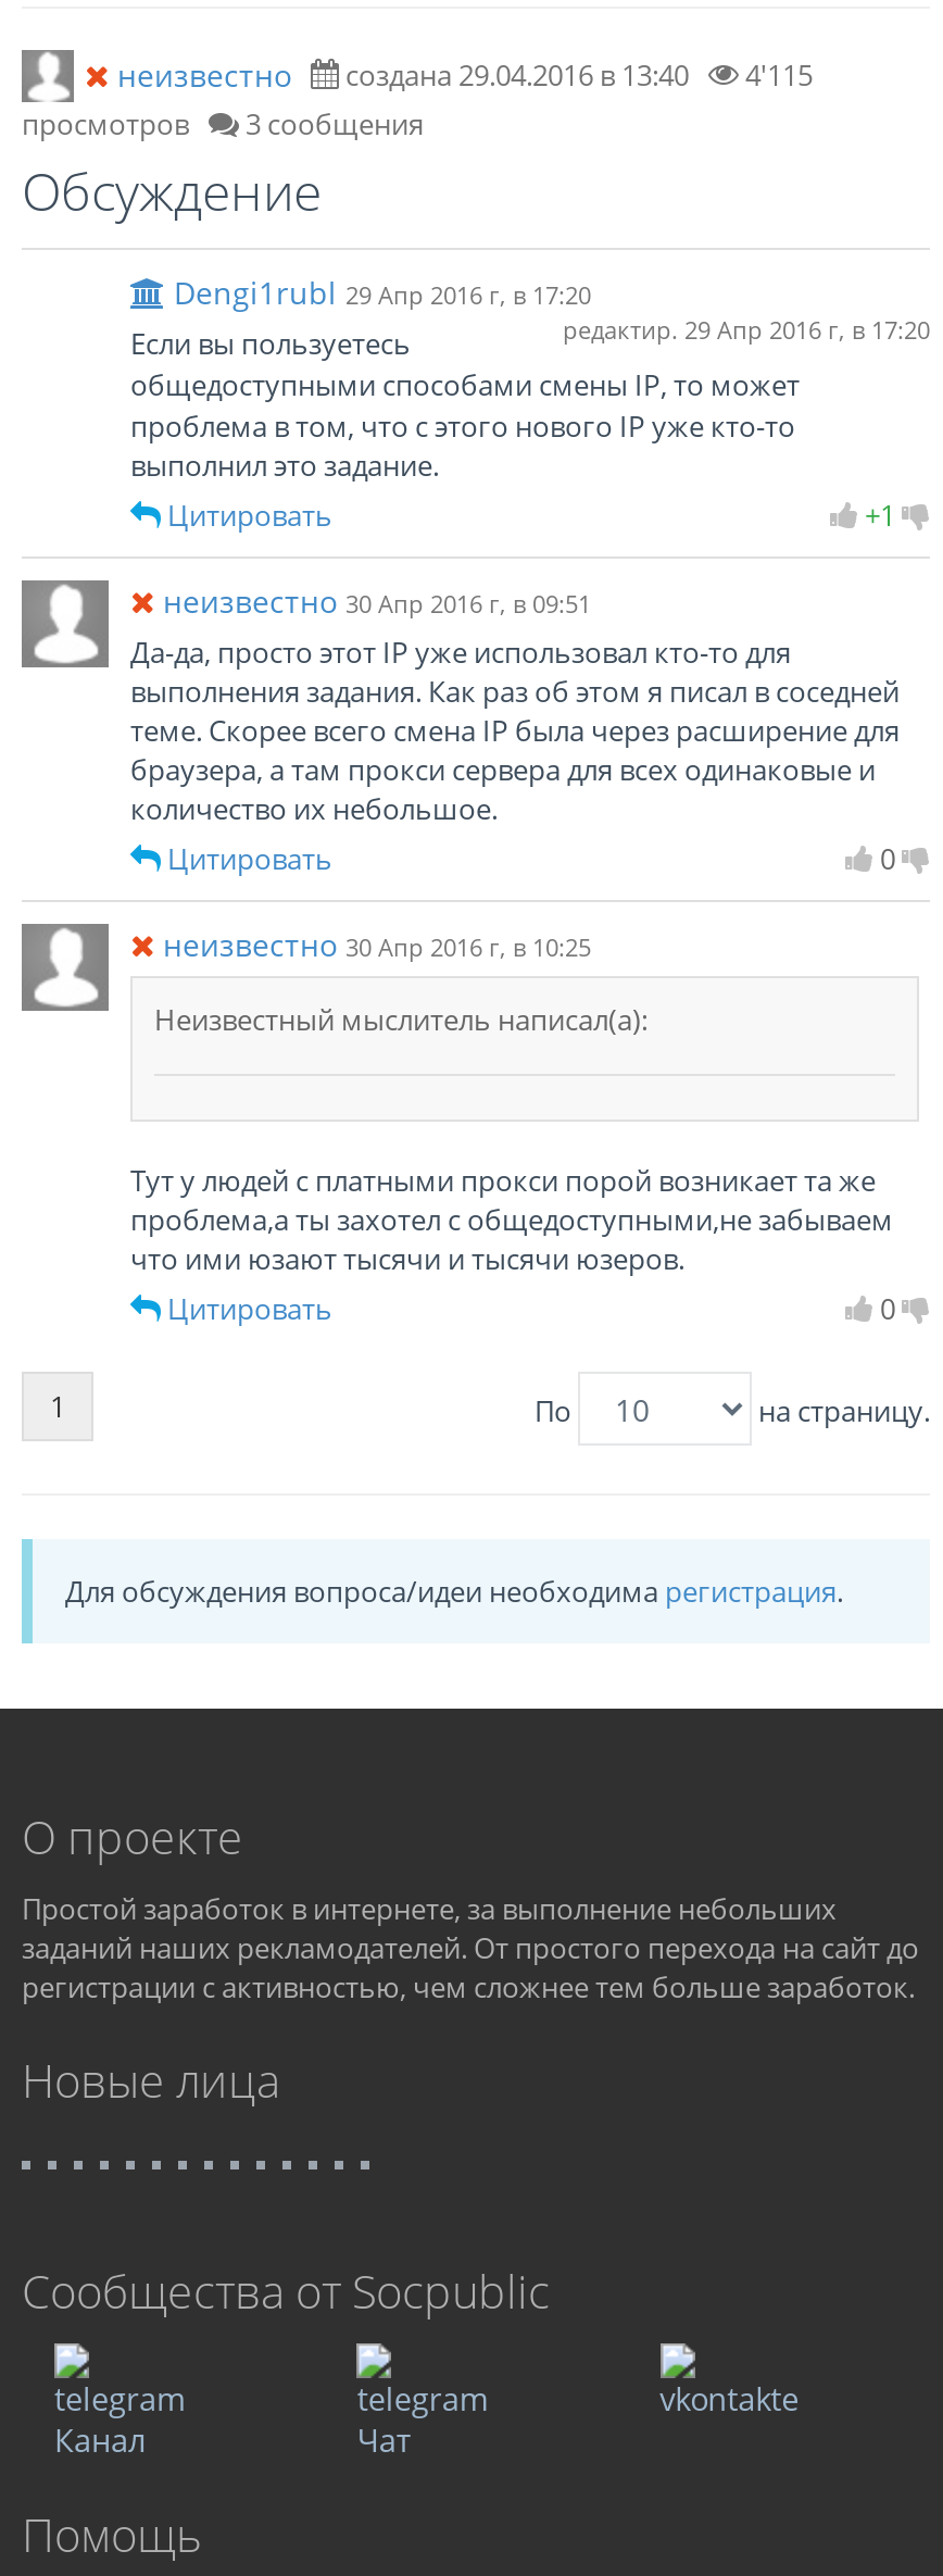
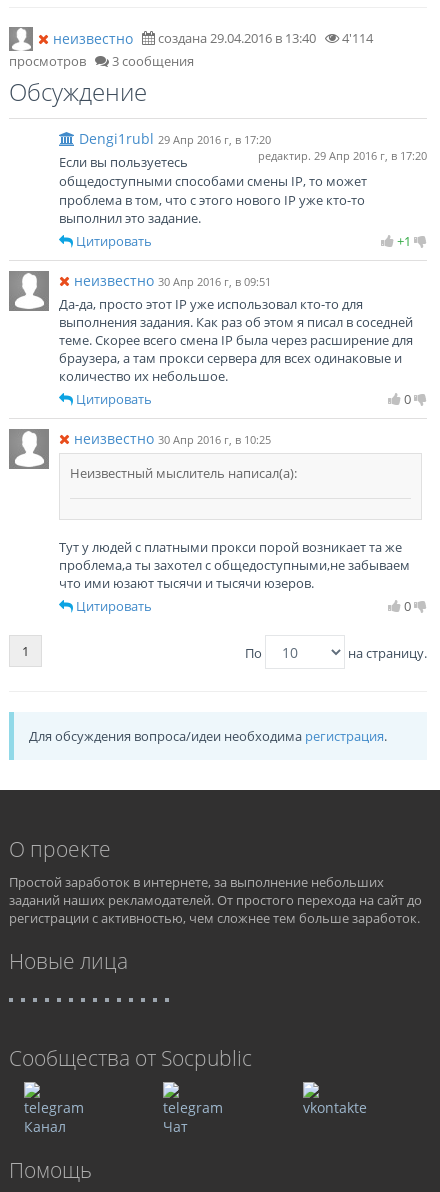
- неизвестно создана 29.04.2016 в 13:40 4'115
+ неизвестно создана 29.04.2016 в 13:40 4'114
